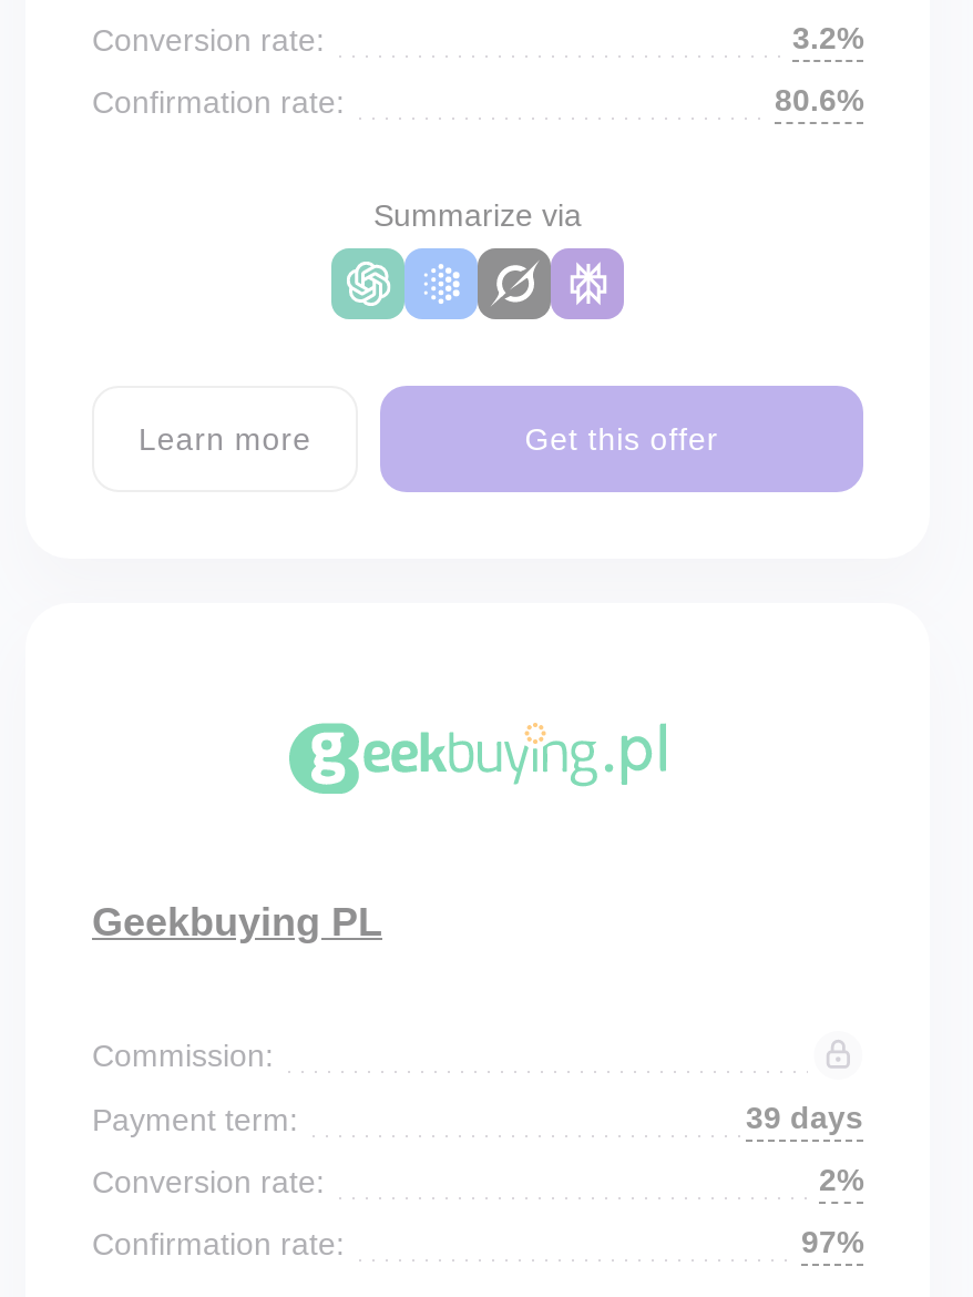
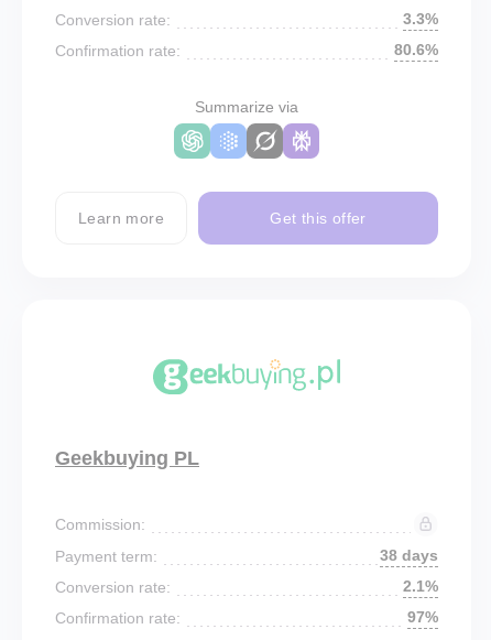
- 3.2%
+ 3.3%

- 39 days
+ 38 days

- 2%
+ 2.1%
